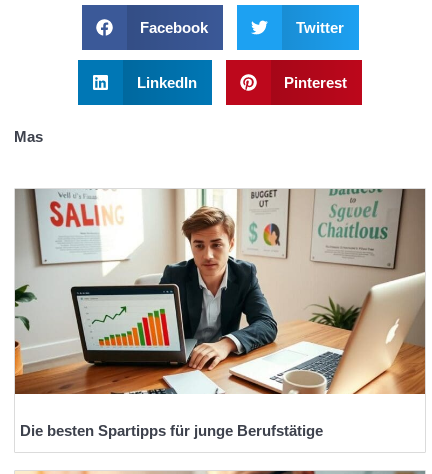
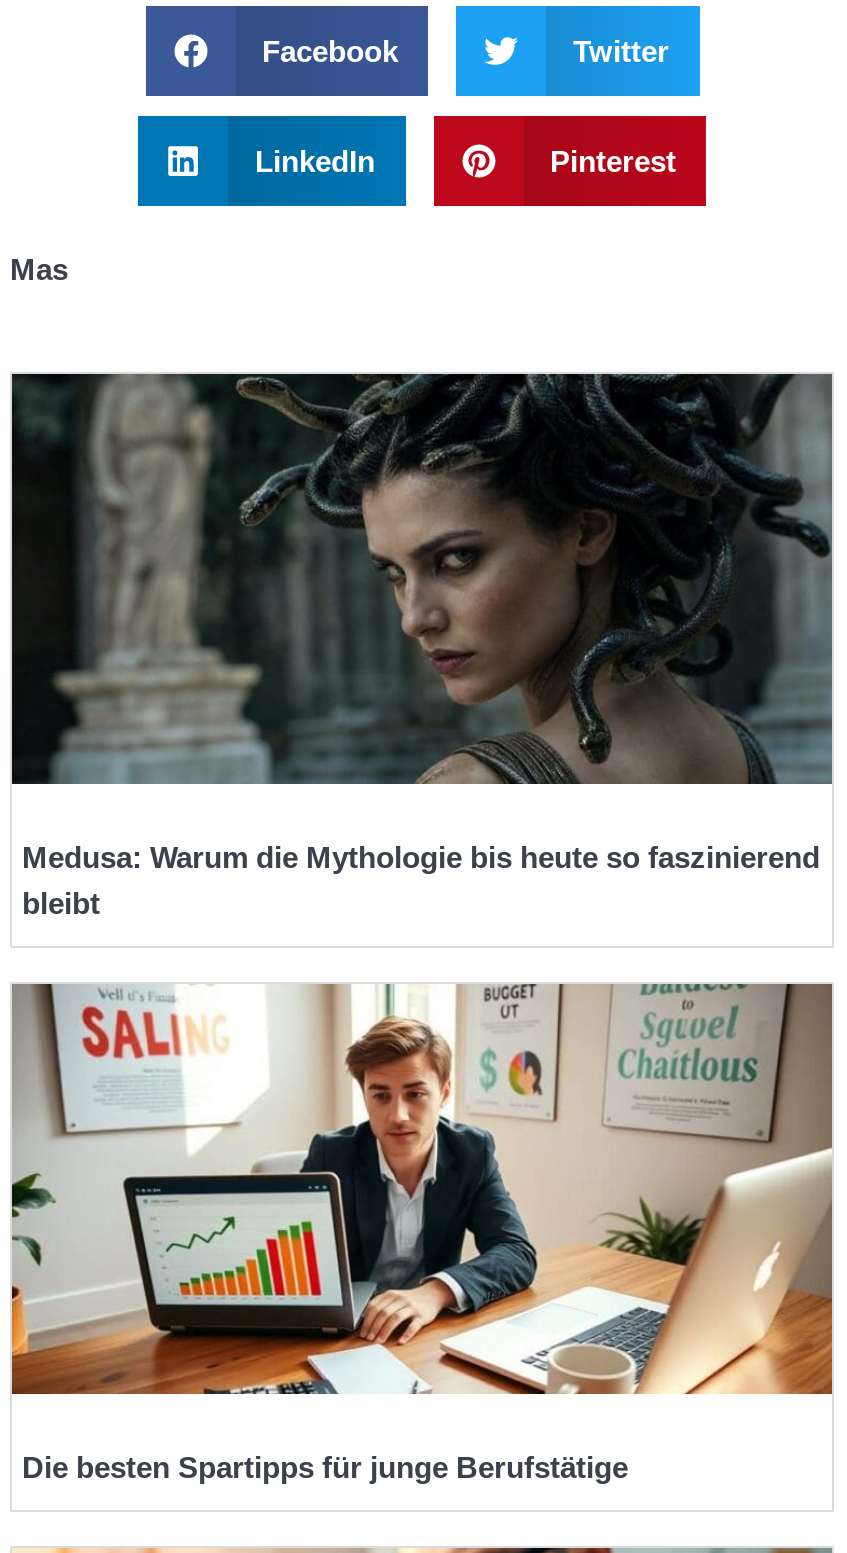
+ [image]
+ Medusa: Warum die Mythologie bis heute so faszinierend
+ bleibt
